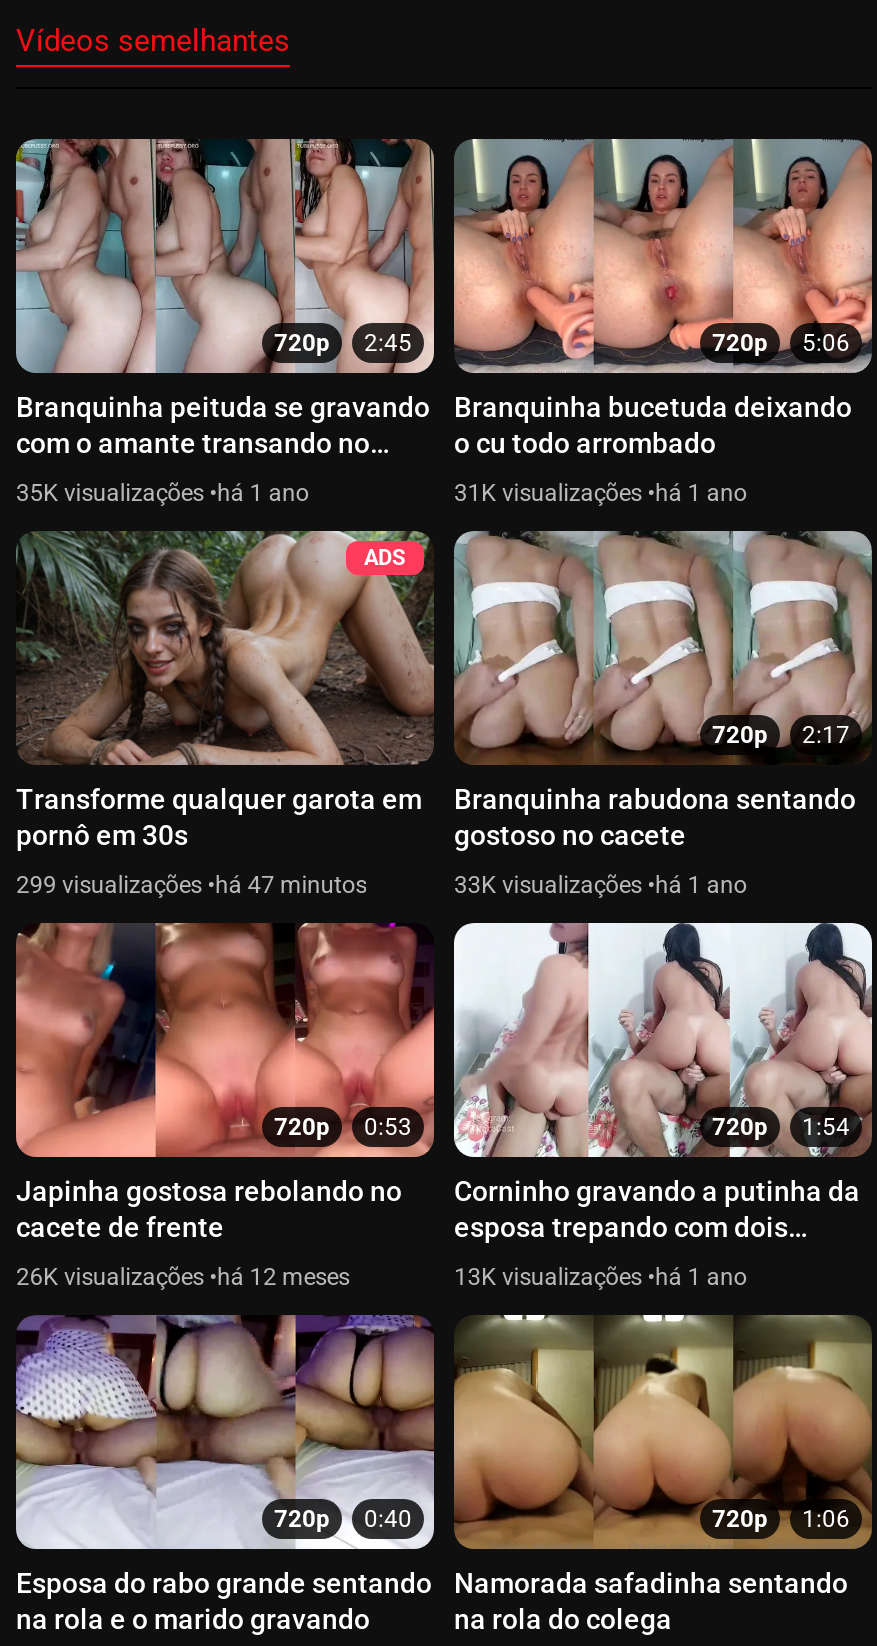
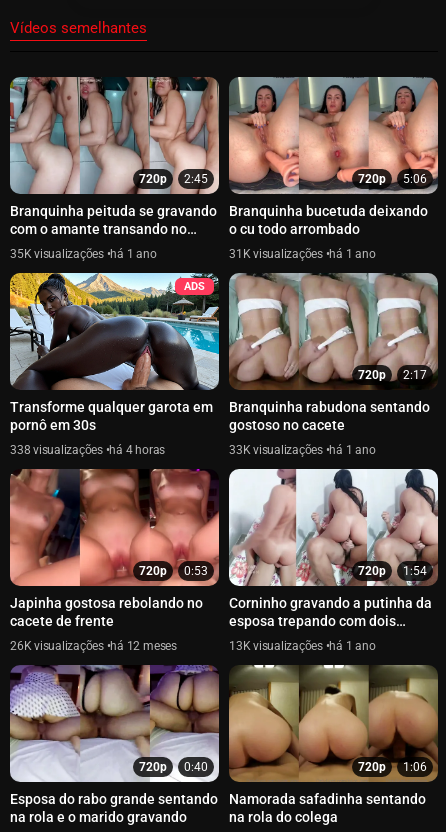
- [image]
+ [image]

- 299
+ 338

- há 47 minutos
+ há 4 horas
